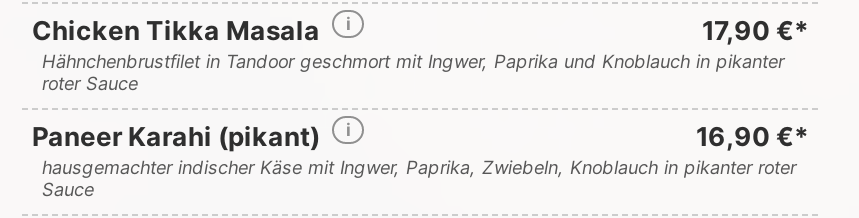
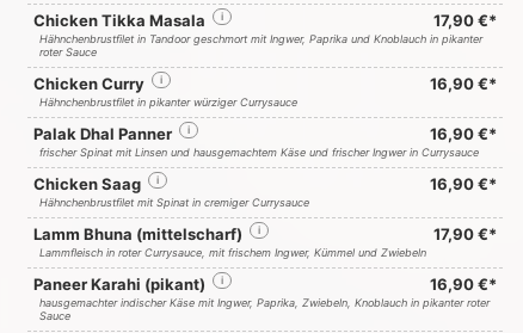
+ Chicken Curry
+ 16,90 €*
+ Hähnchenbrustfilet in pikanter würziger Currysauce
+ Palak Dhal Panner
+ 16,90 €*
+ frischer Spinat mit Linsen und hausgemachtem Käse und frischer Ingwer in Currysauce
+ Chicken Saag
+ 16,90 €*
+ Hähnchenbrustfilet mit Spinat in cremiger Currysauce
+ Lamm Bhuna (mittelscharf)
+ 17,90 €*
+ Lammfleisch in roter Currysauce, mit frischem Ingwer, Kümmel und Zwiebeln
